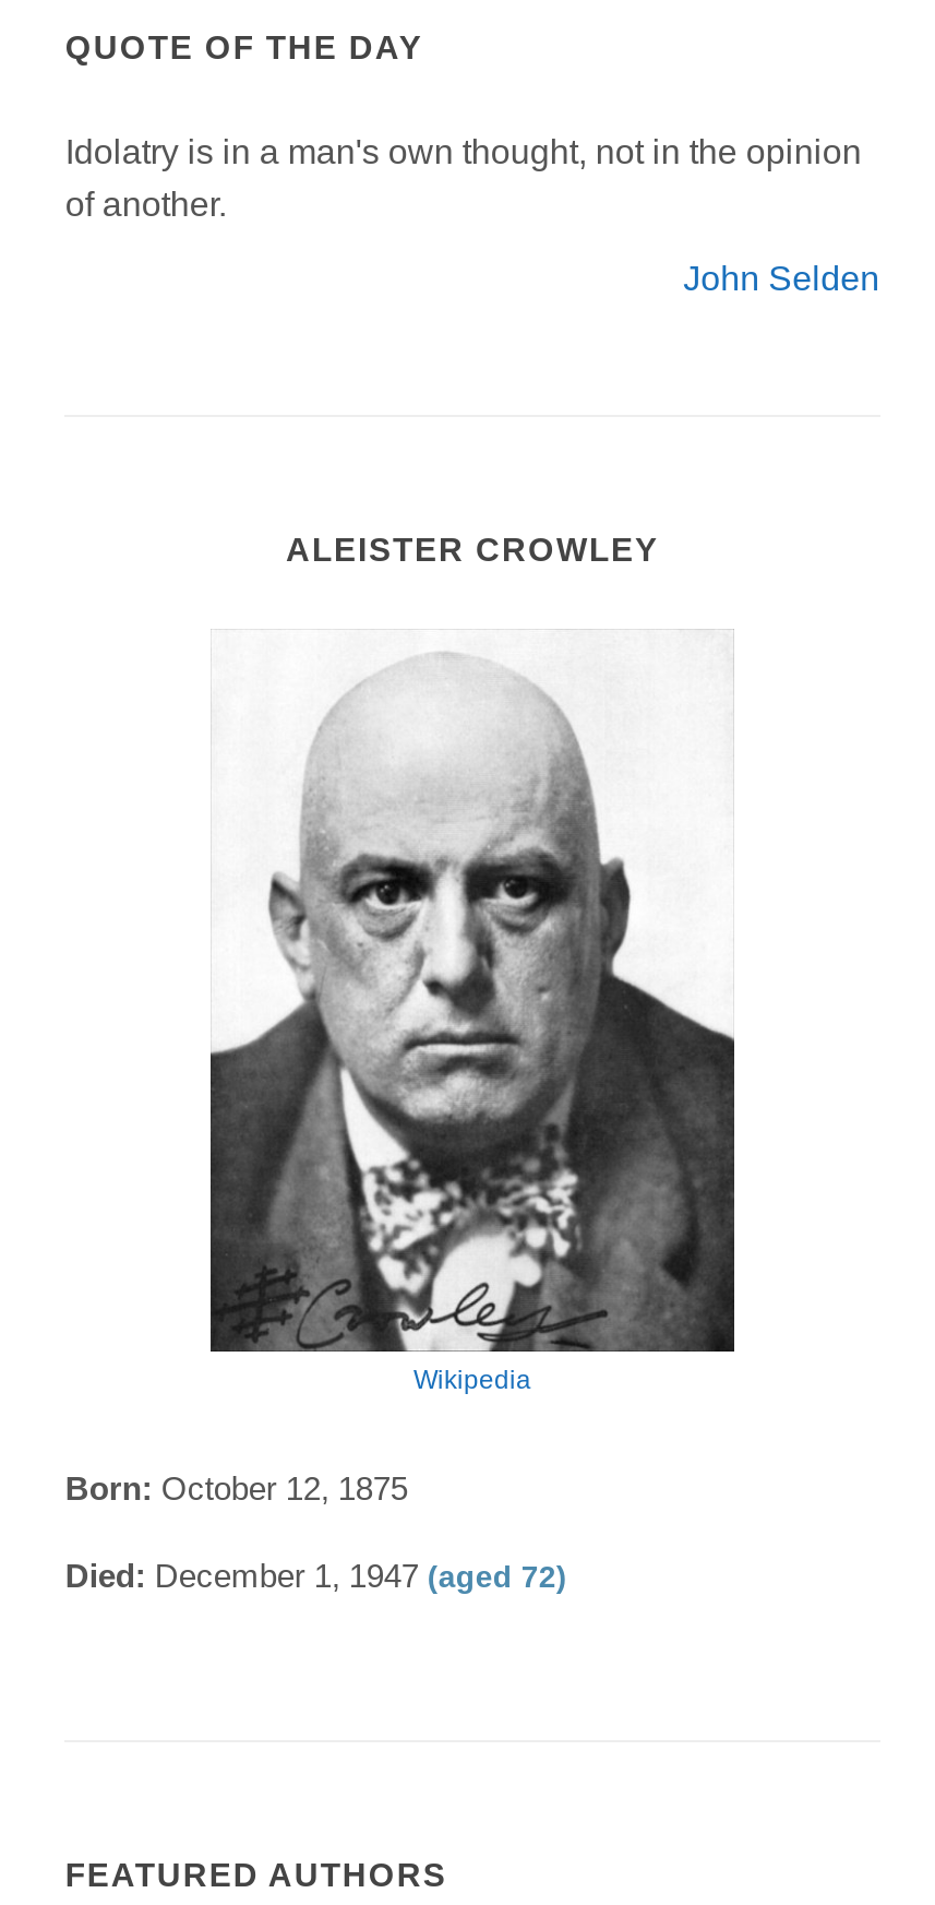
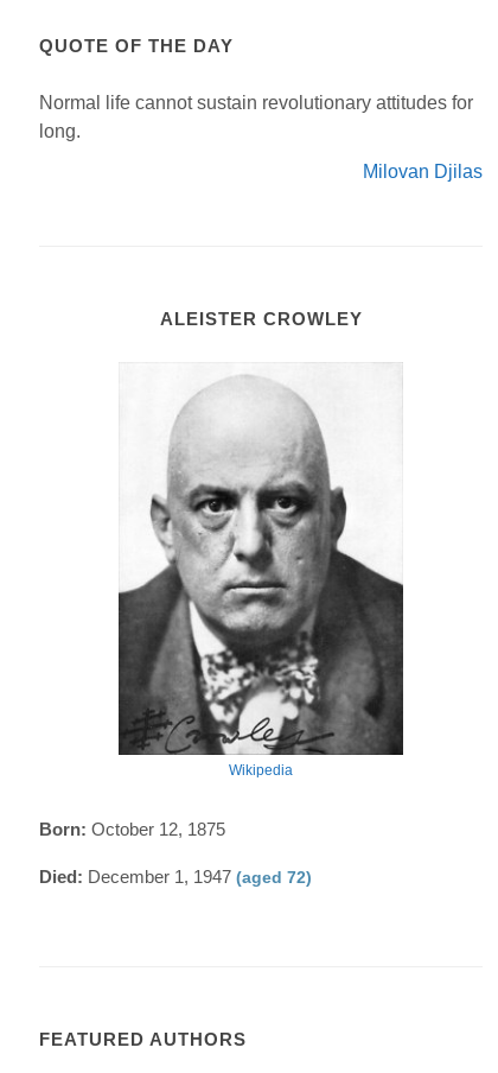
- Idolatry is in a man's own thought, not in the opinion
- of another.
+ Normal life cannot sustain revolutionary attitudes for
+ long.

- John Selden
+ Milovan Djilas
